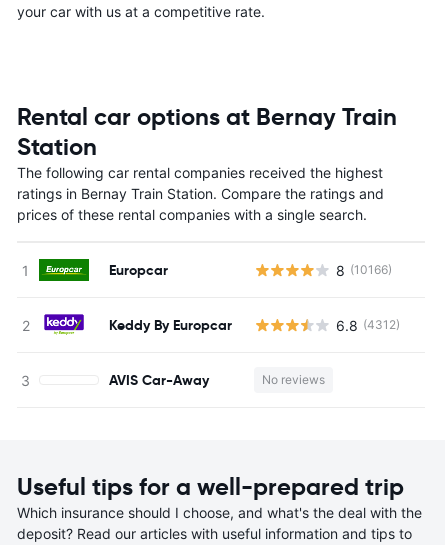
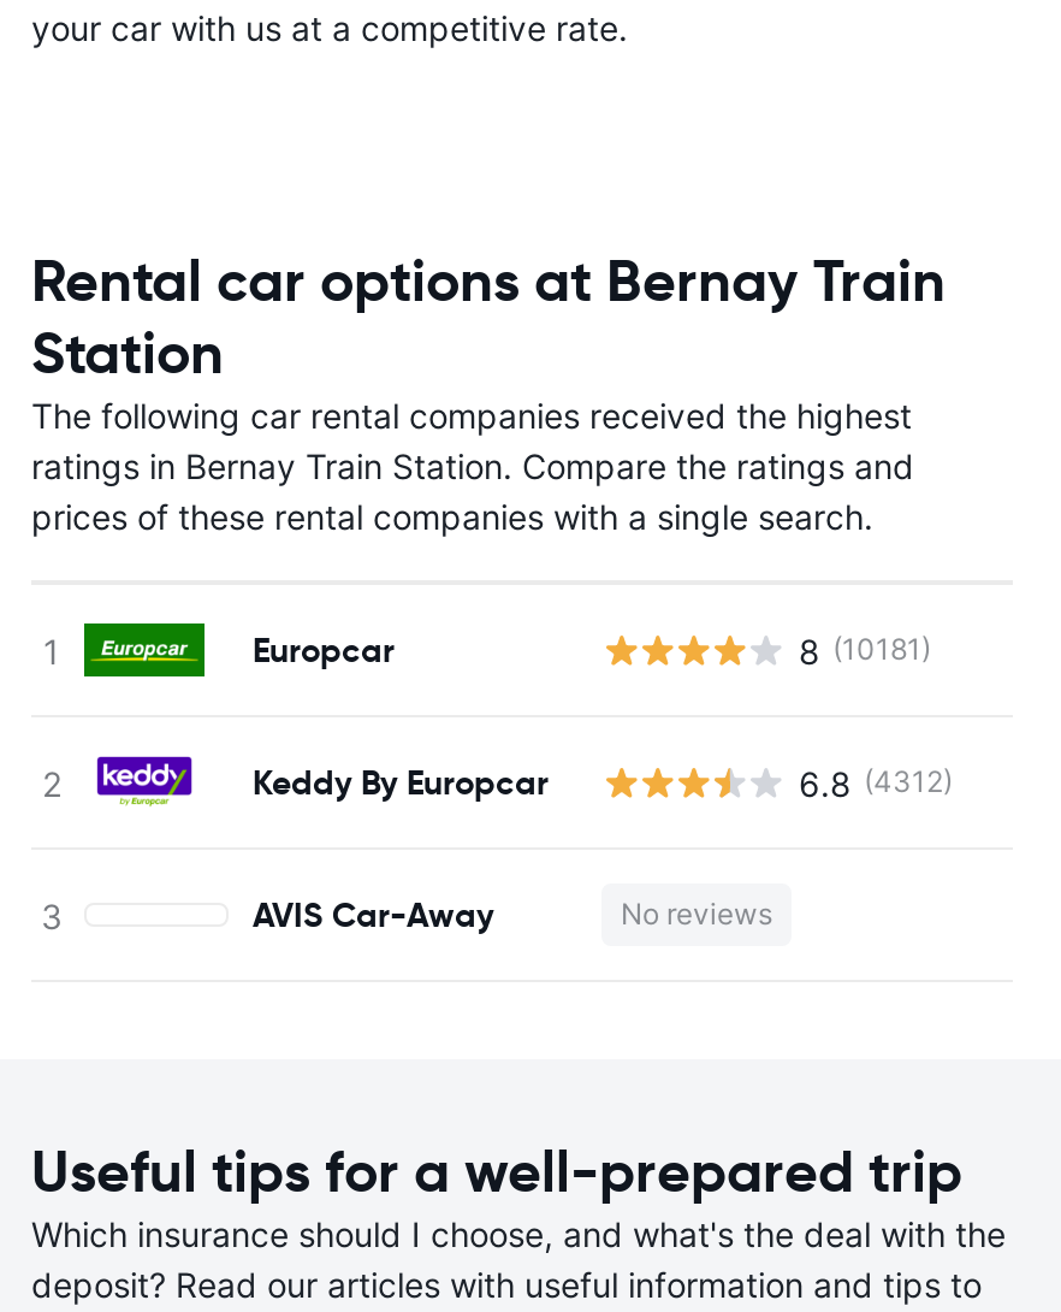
- 8 (10166)
+ 8 (10181)
